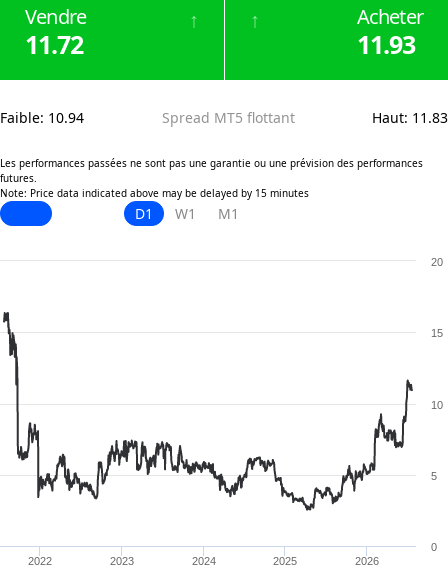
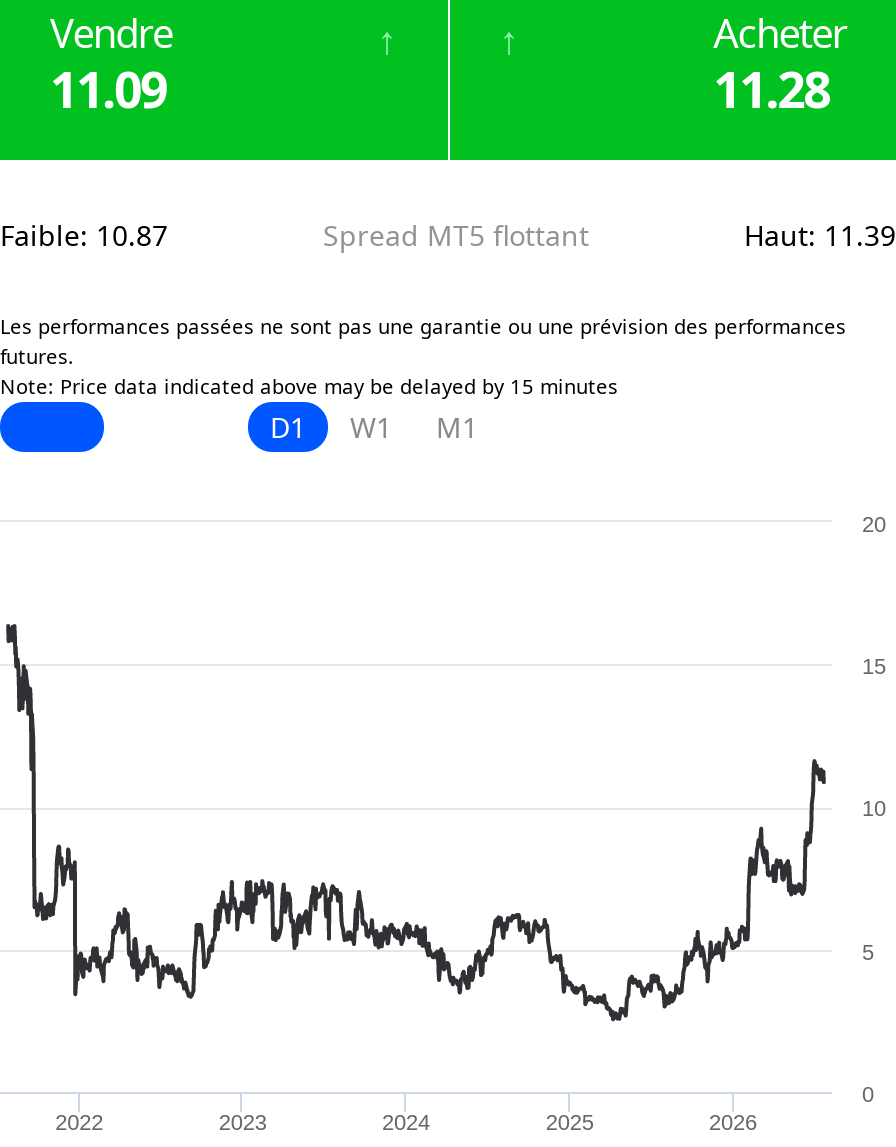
- 11.72
+ 11.09

- 11.93
+ 11.28

- Faible: 10.94
+ Faible: 10.87

- Haut: 11.83
+ Haut: 11.39
